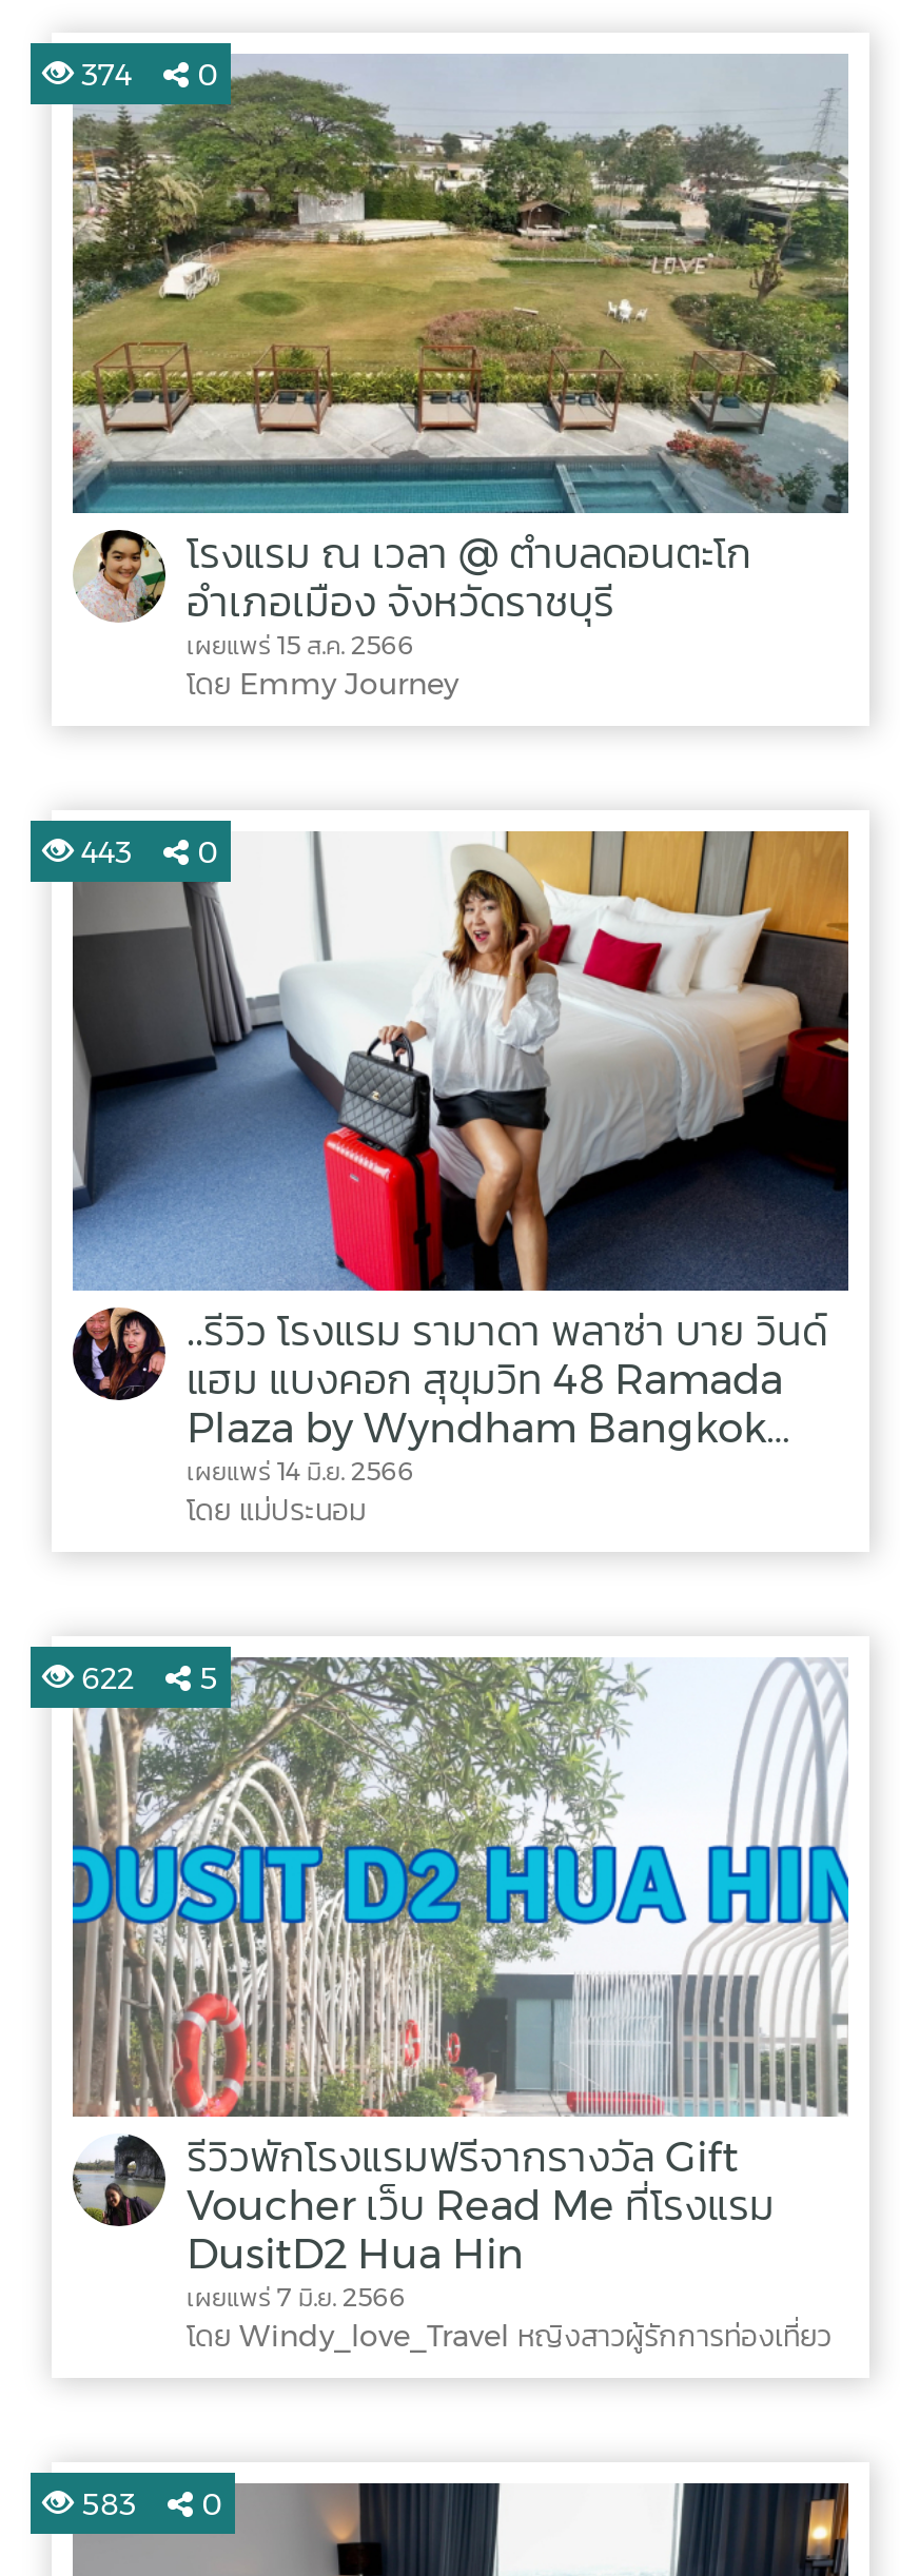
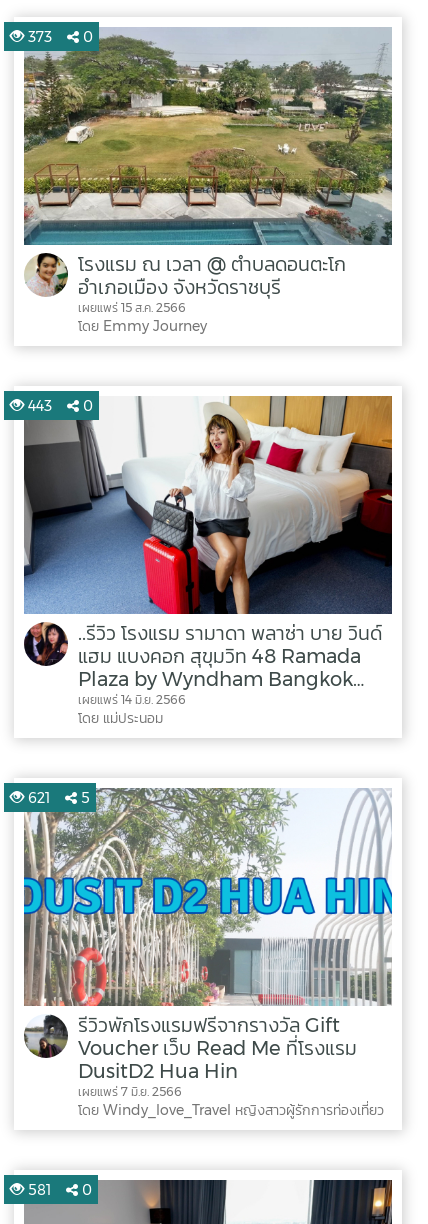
- 374 0
+ 373 0

- 622 5
+ 621 5

- 583 0
+ 581 0
